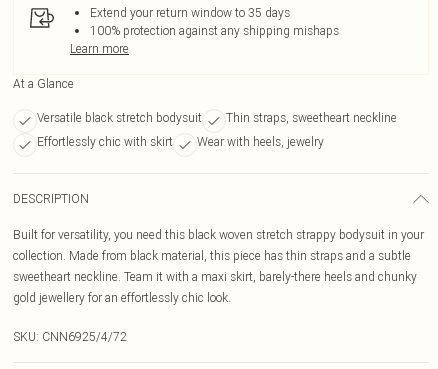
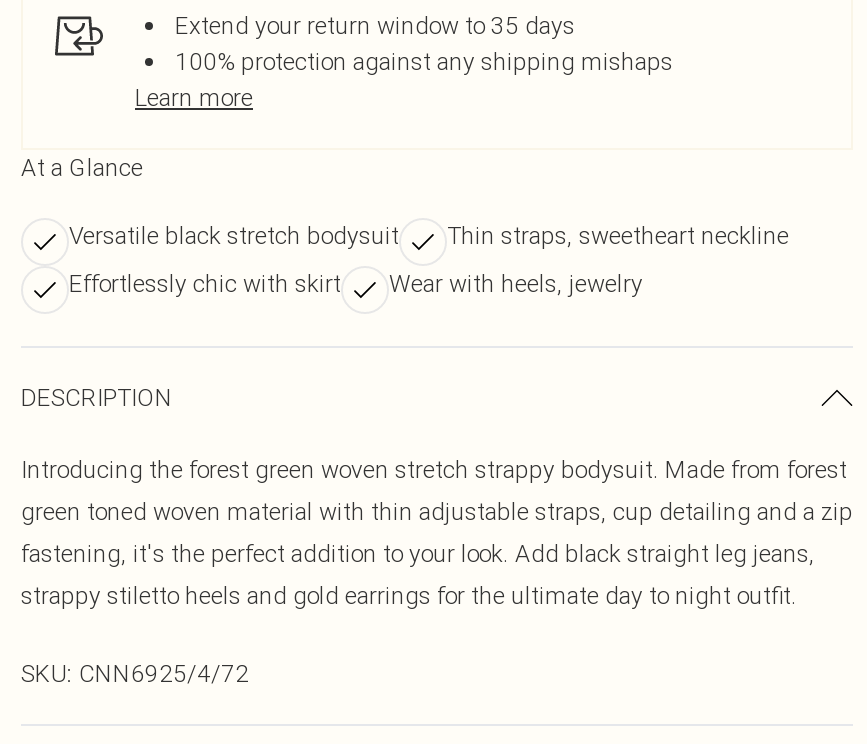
- Built for versatility, you need this black woven stretch strappy bodysuit in your
- collection. Made from black material, this piece has thin straps and a subtle
- sweetheart neckline. Team it with a maxi skirt, barely-there heels and chunky
- gold jewellery for an effortlessly chic look.
+ Introducing the forest green woven stretch strappy bodysuit. Made from forest
+ green toned woven material with thin adjustable straps, cup detailing and a zip
+ fastening, it's the perfect addition to your look. Add black straight leg jeans,
+ strappy stiletto heels and gold earrings for the ultimate day to night outfit.
